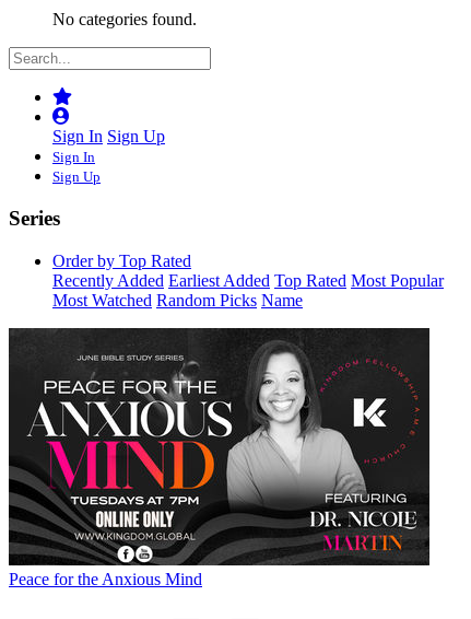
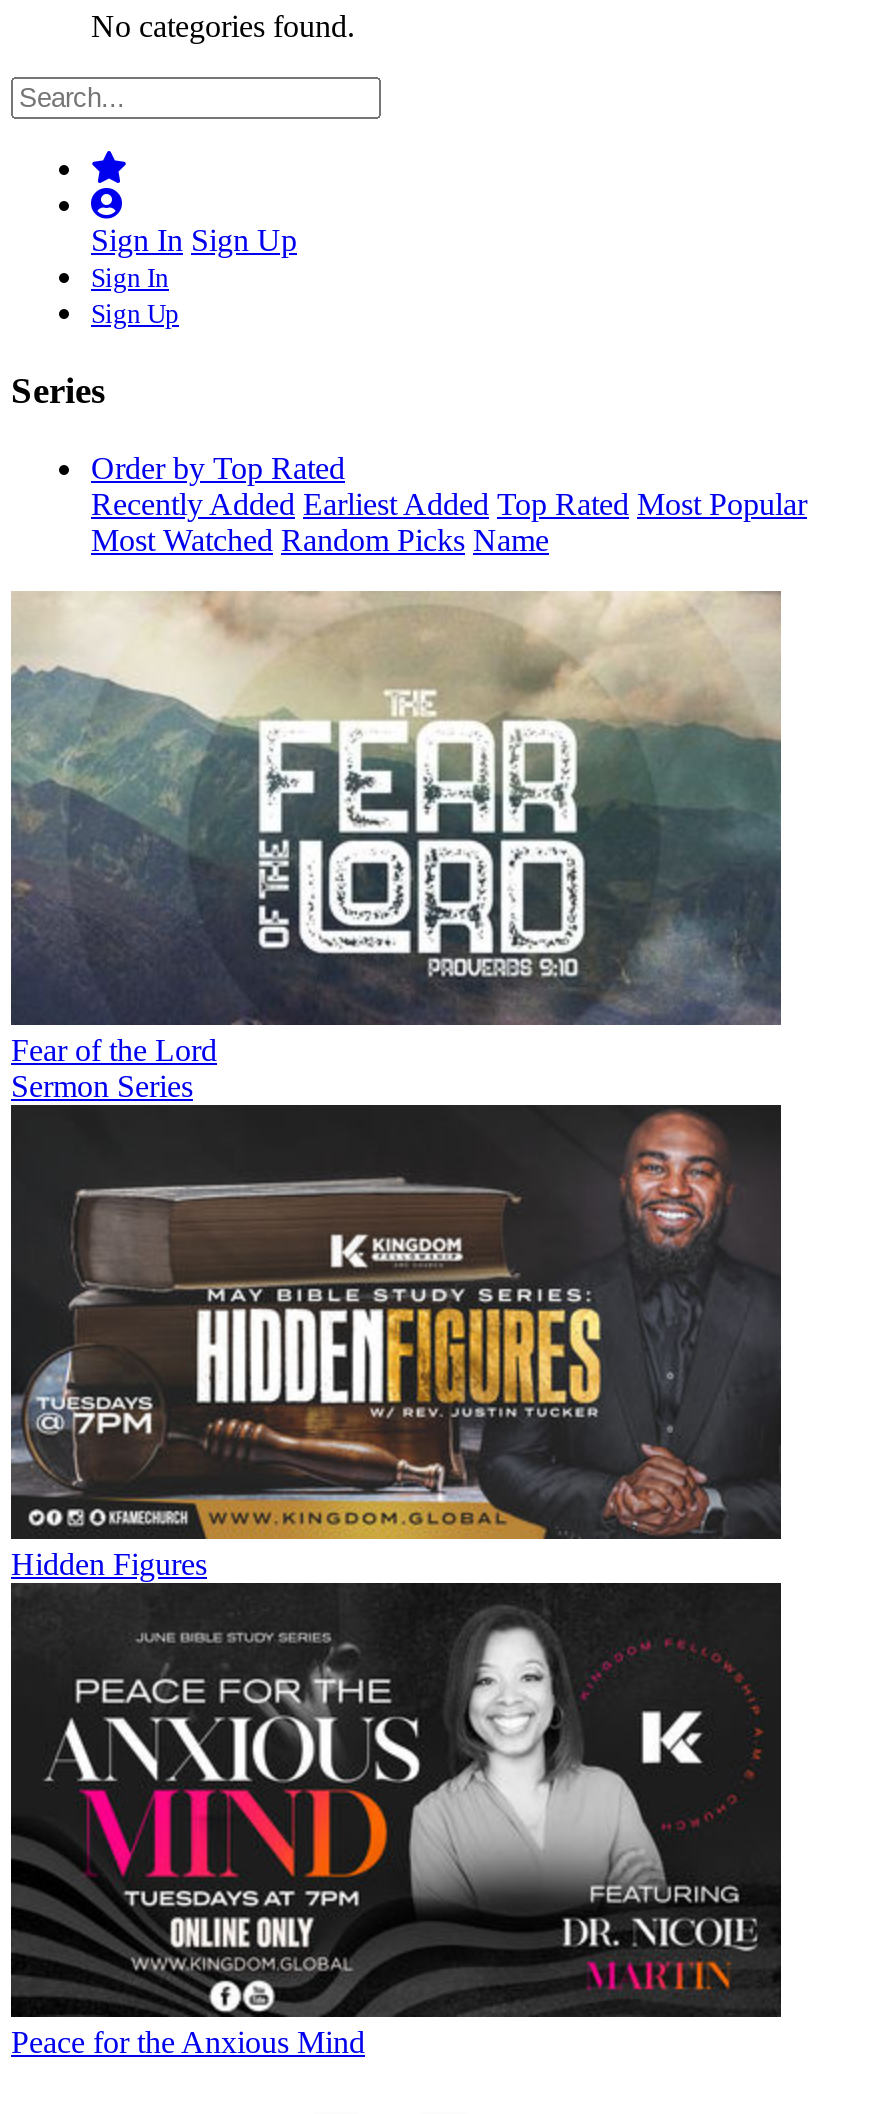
+ [image]
+ Fear of the Lord
+ Sermon Series

+ [image]
+ Hidden Figures
